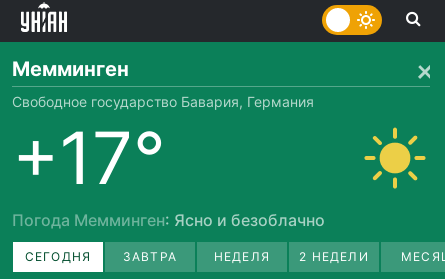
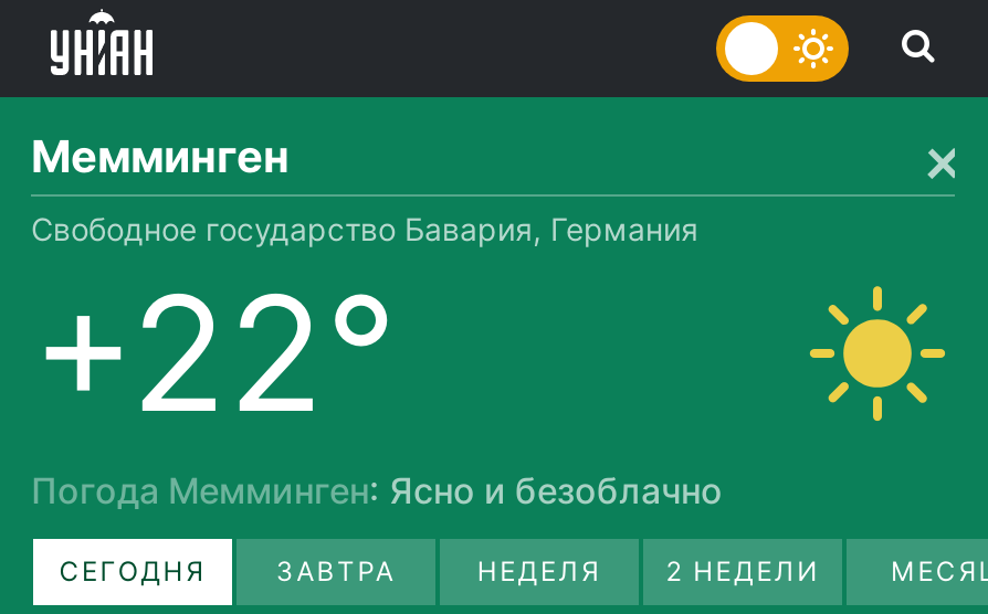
- +17°
+ +22°
